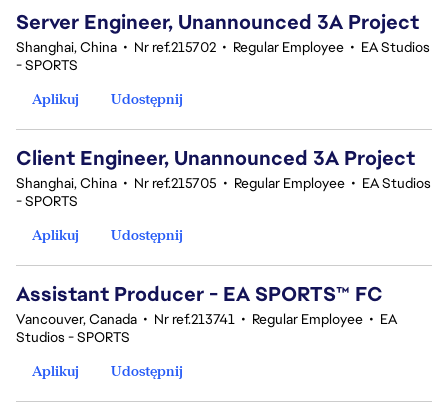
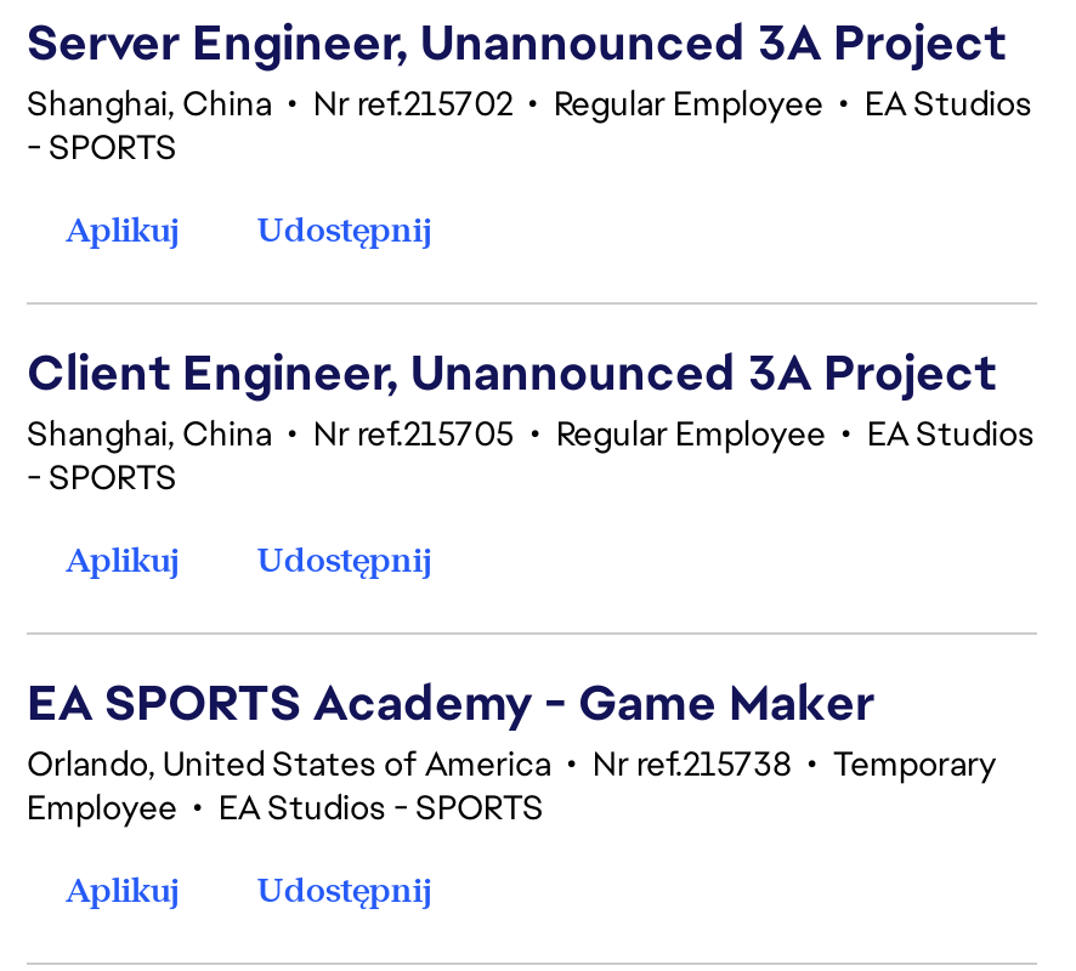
- Assistant Producer - EA SPORTS™ FC
- Vancouver, Canada • Nr ref.213741 • Regular Employee • EA
- Studios - SPORTS
+ EA SPORTS Academy - Game Maker
+ Orlando, United States of America • Nr ref.215738 • Temporary
+ Employee • EA Studios - SPORTS
